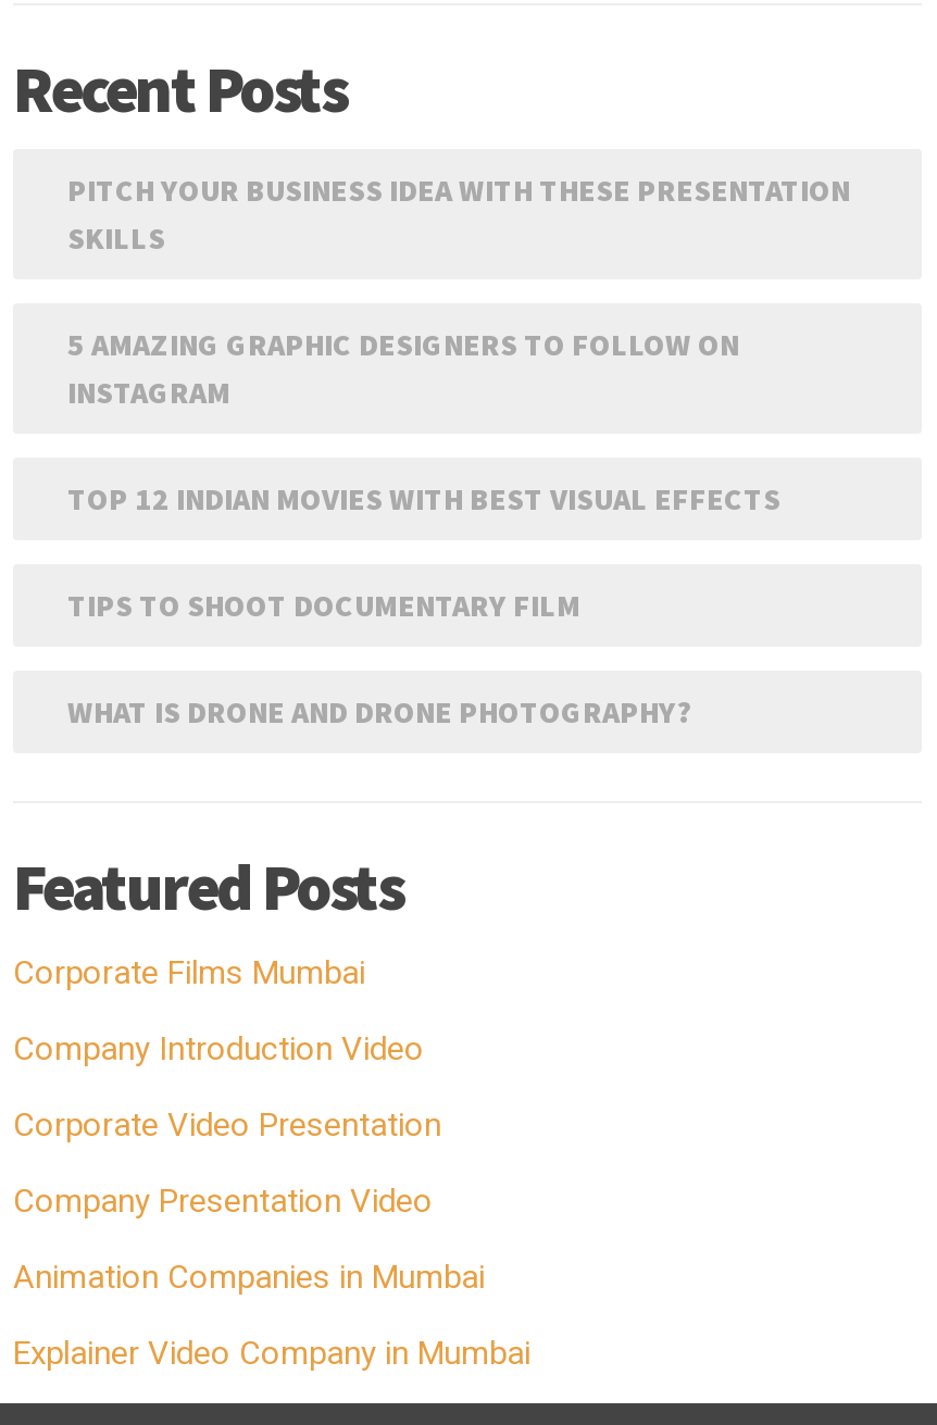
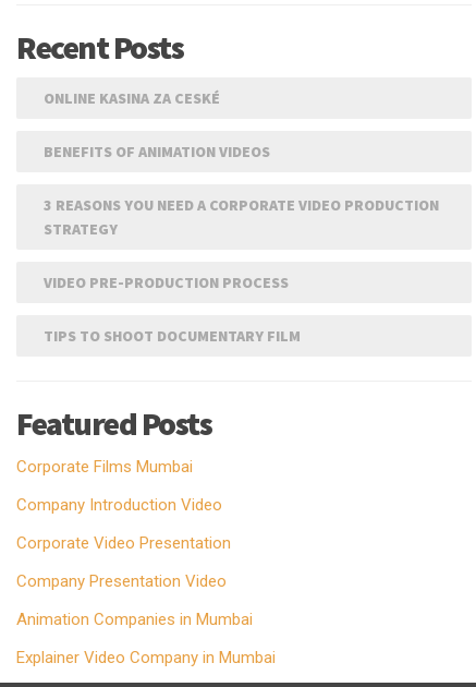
- PITCH YOUR BUSINESS IDEA WITH THESE PRESENTATION
- SKILLS
- 5 AMAZING GRAPHIC DESIGNERS TO FOLLOW ON
- INSTAGRAM
- TOP 12 INDIAN MOVIES WITH BEST VISUAL EFFECTS
+ ONLINE KASINA ZA CESKÉ
+ BENEFITS OF ANIMATION VIDEOS
+ 3 REASONS YOU NEED A CORPORATE VIDEO PRODUCTION
+ STRATEGY
+ VIDEO PRE-PRODUCTION PROCESS

moved down: TIPS TO SHOOT DOCUMENTARY FILM

- WHAT IS DRONE AND DRONE PHOTOGRAPHY?
